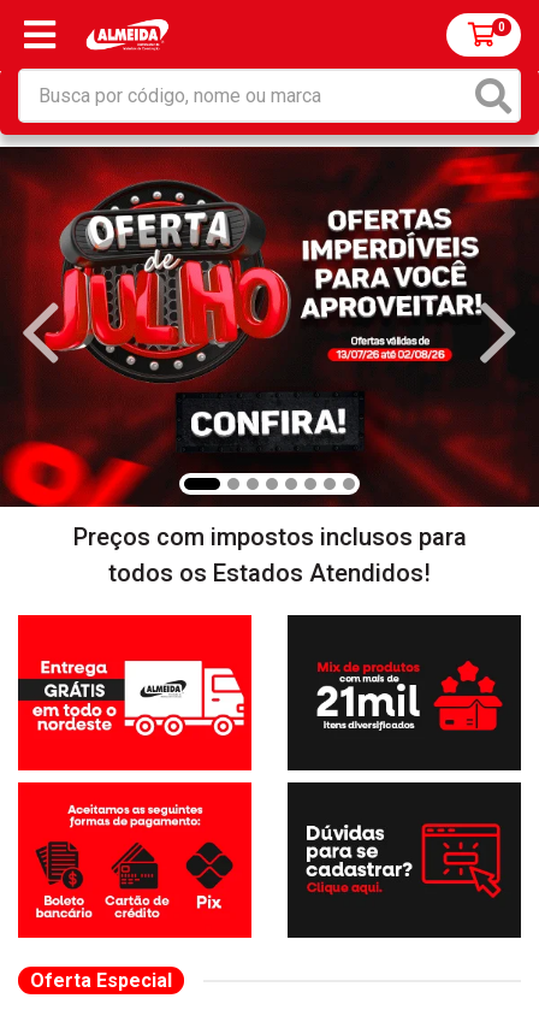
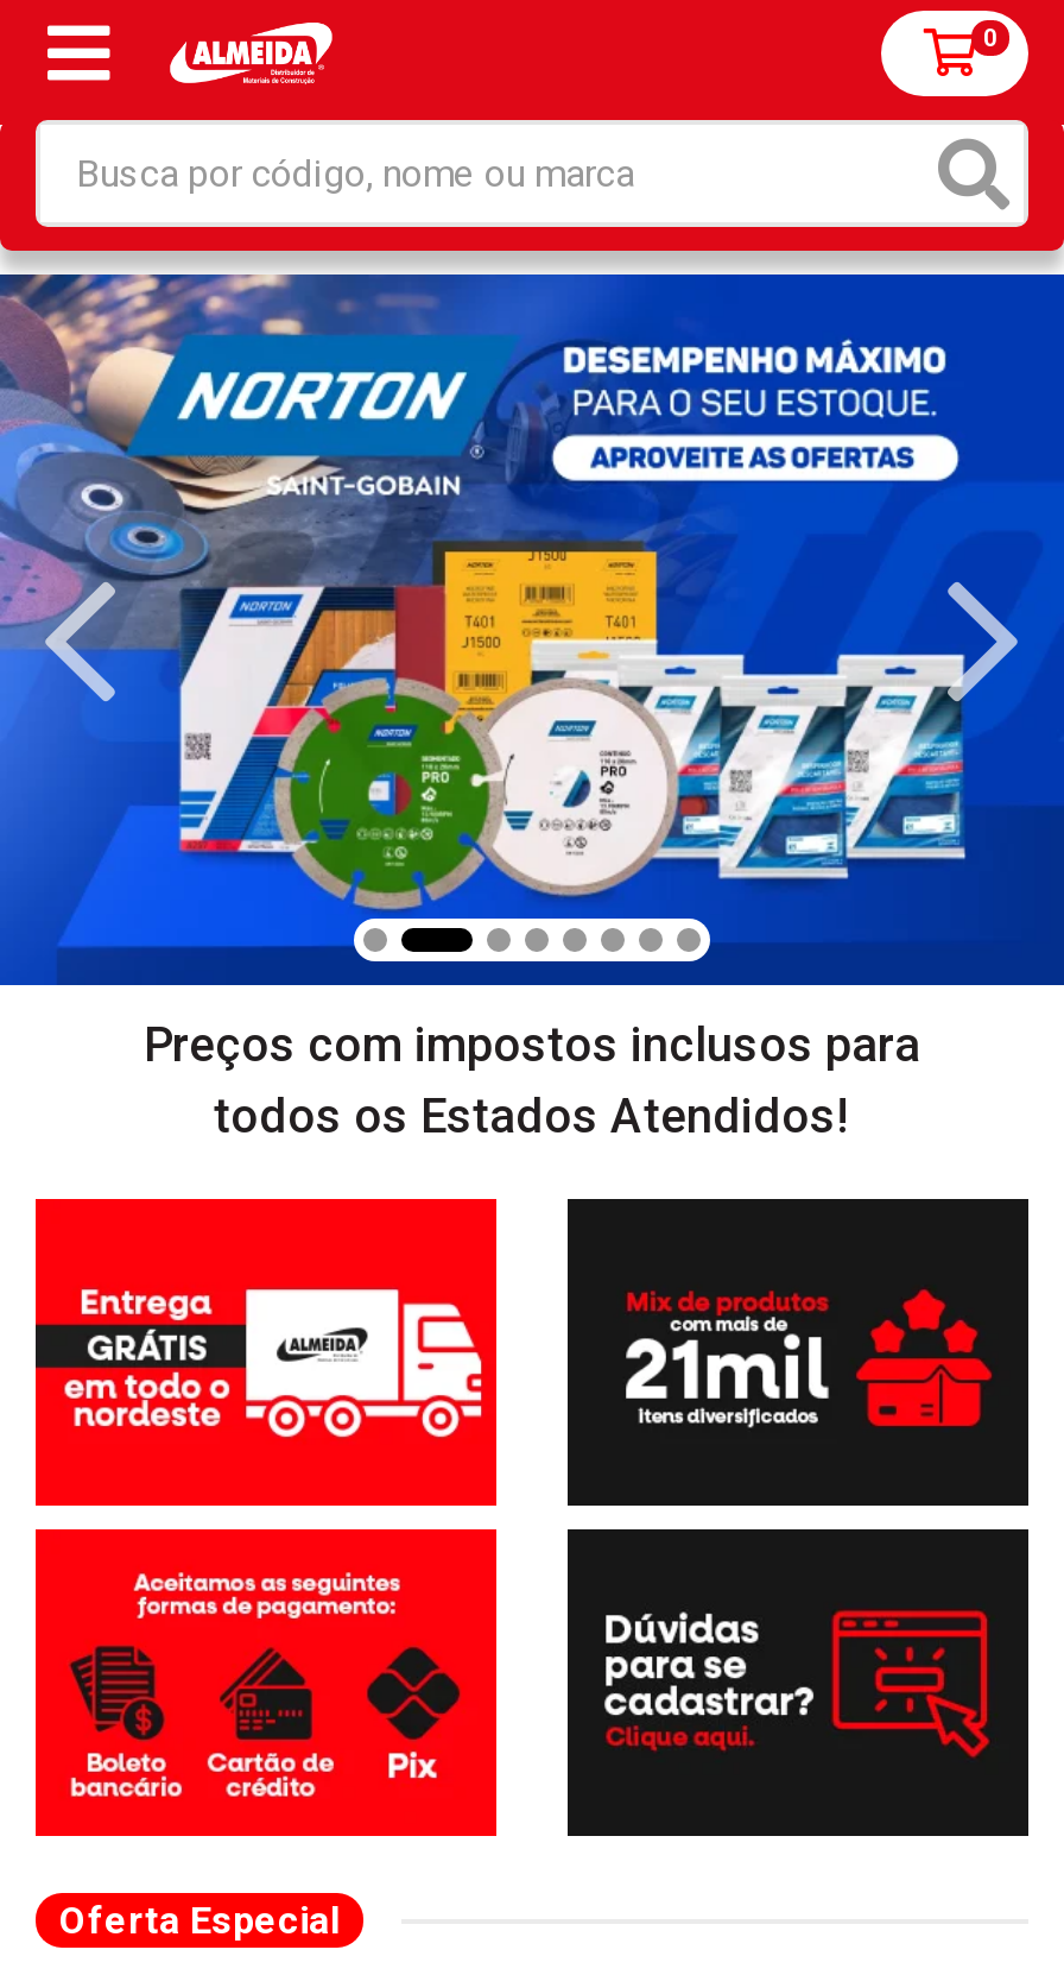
- [image]
+ [image]
